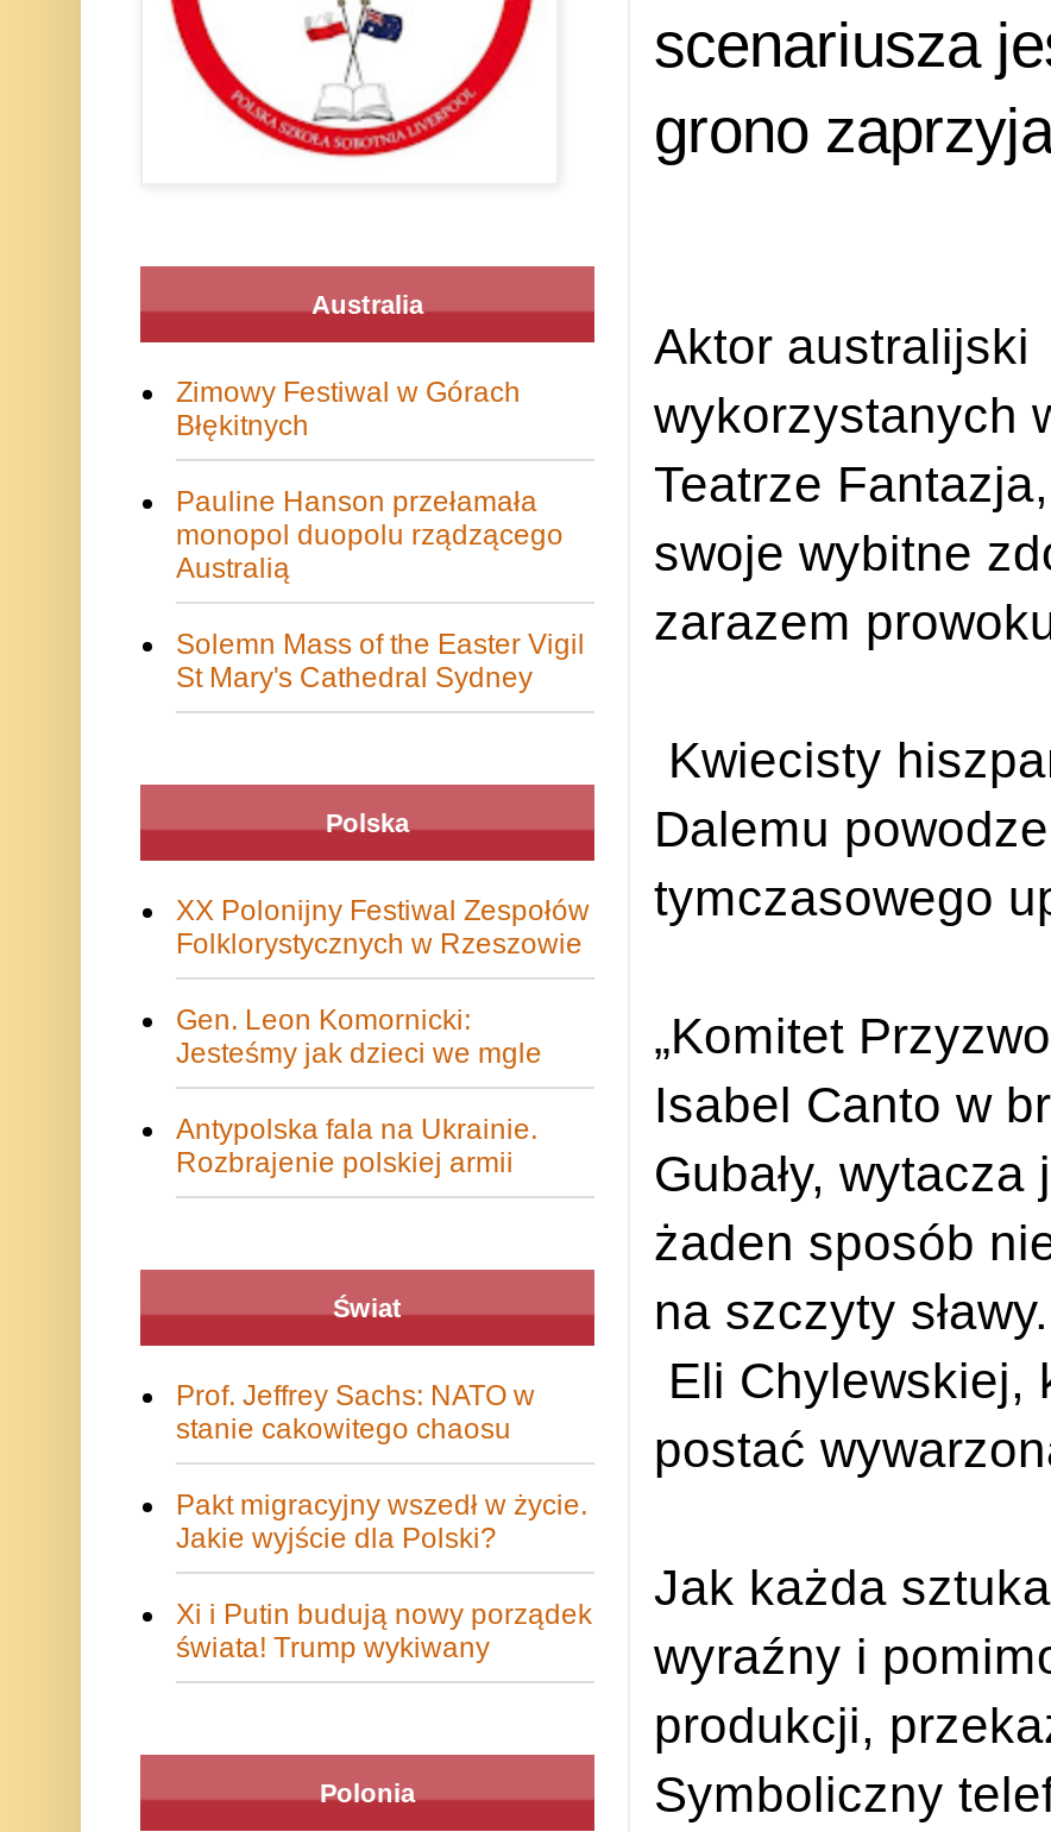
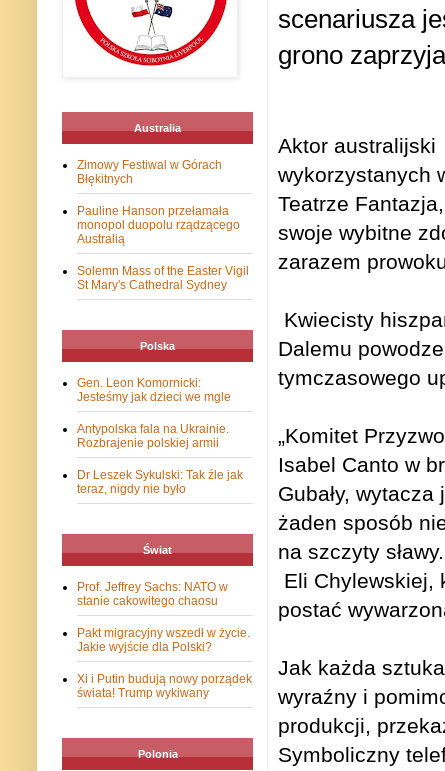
- XX Polonijny Festiwal Zespołów
- Folklorystycznych w Rzeszowie

moved up: Gen. Leon Komornicki: | Jesteśmy jak dzieci we mgle | Antypolska fala na Ukrainie. | Rozbrajenie polskiej armii

+ Dr Leszek Sykulski: Tak źle jak
+ teraz, nigdy nie było
